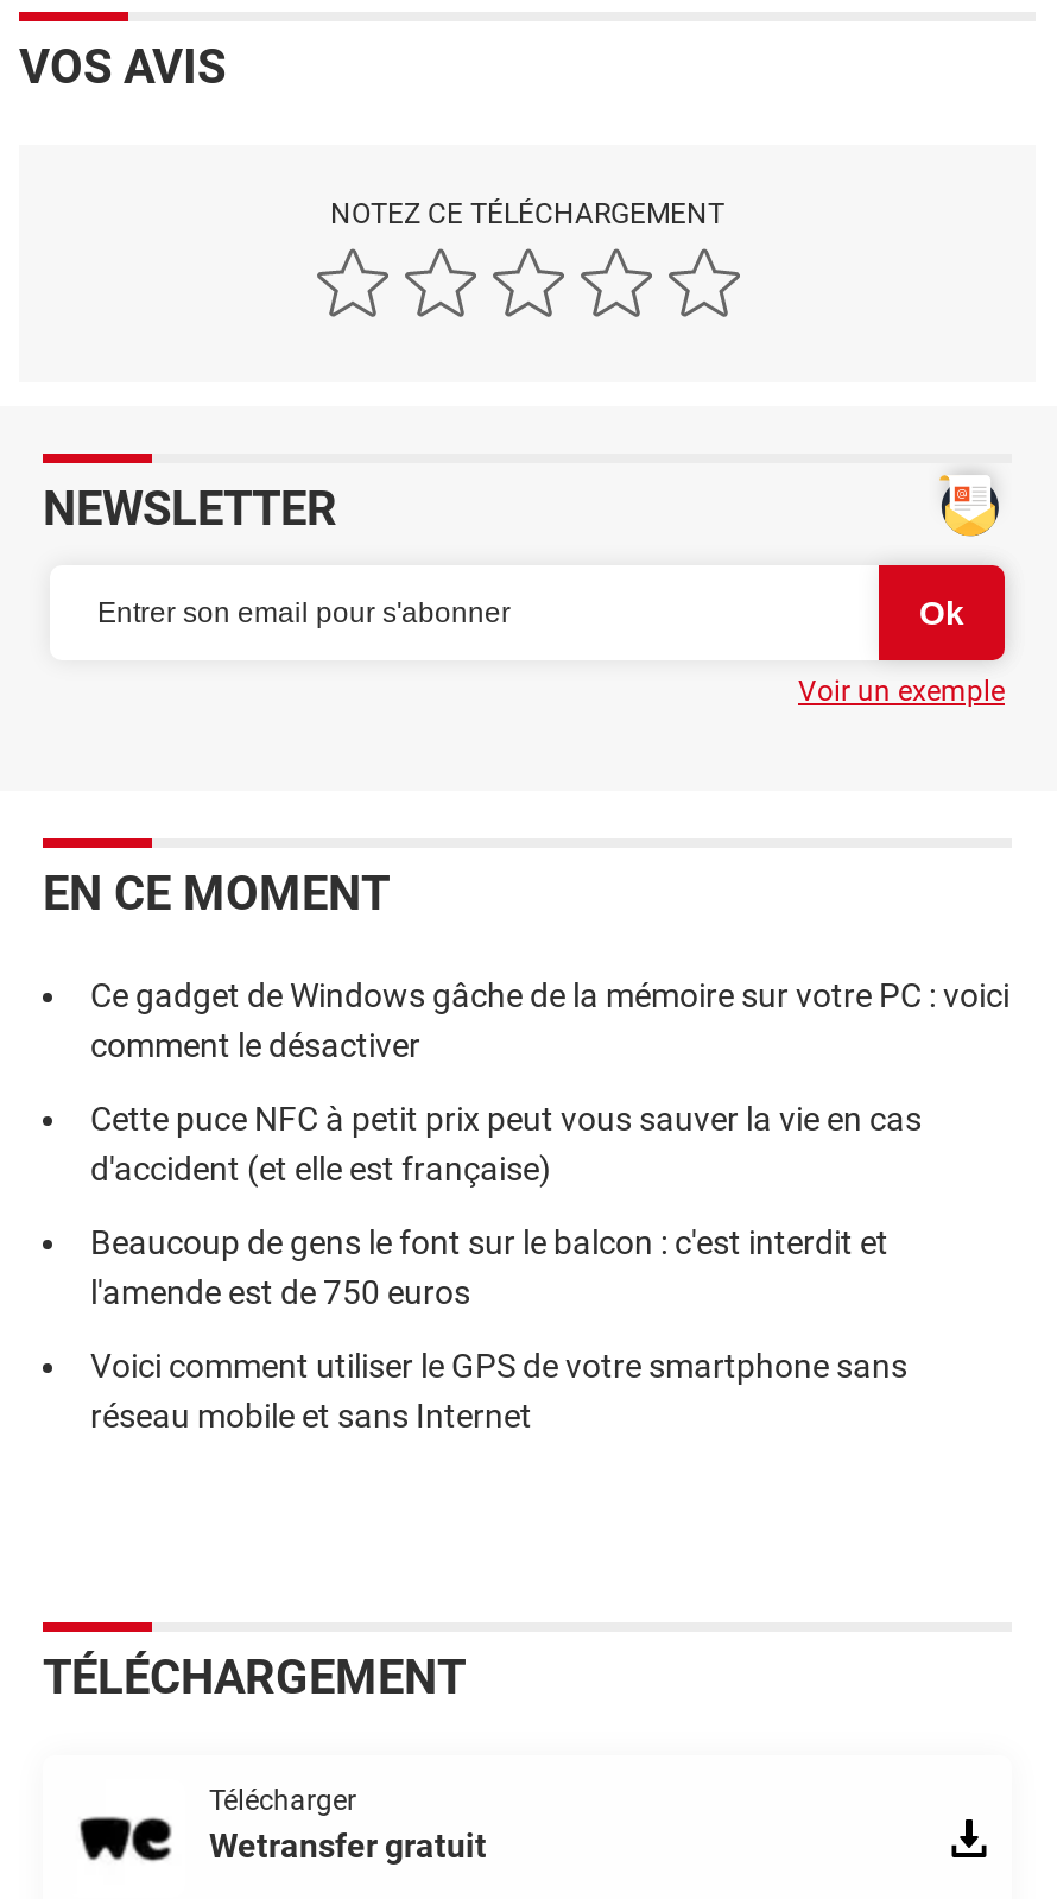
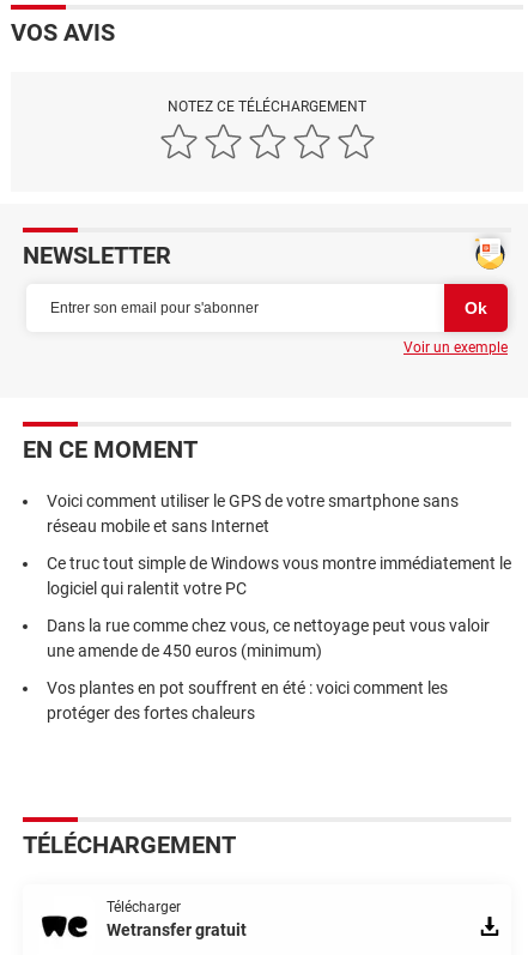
- Ce gadget de Windows gâche de la mémoire sur votre PC : voici
- comment le désactiver
- Cette puce NFC à petit prix peut vous sauver la vie en cas
- d'accident (et elle est française)
- Beaucoup de gens le font sur le balcon : c'est interdit et
- l'amende est de 750 euros

moved up: Voici comment utiliser le GPS de votre smartphone sans | réseau mobile et sans Internet

+ Ce truc tout simple de Windows vous montre immédiatement le
+ logiciel qui ralentit votre PC
+ Dans la rue comme chez vous, ce nettoyage peut vous valoir
+ une amende de 450 euros (minimum)
+ Vos plantes en pot souffrent en été : voici comment les
+ protéger des fortes chaleurs
